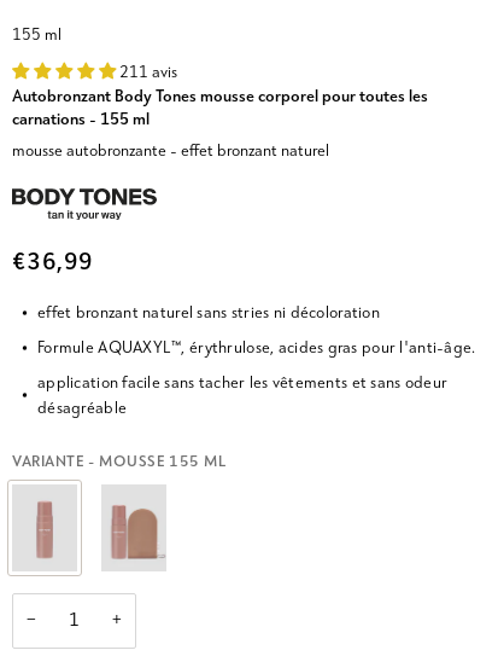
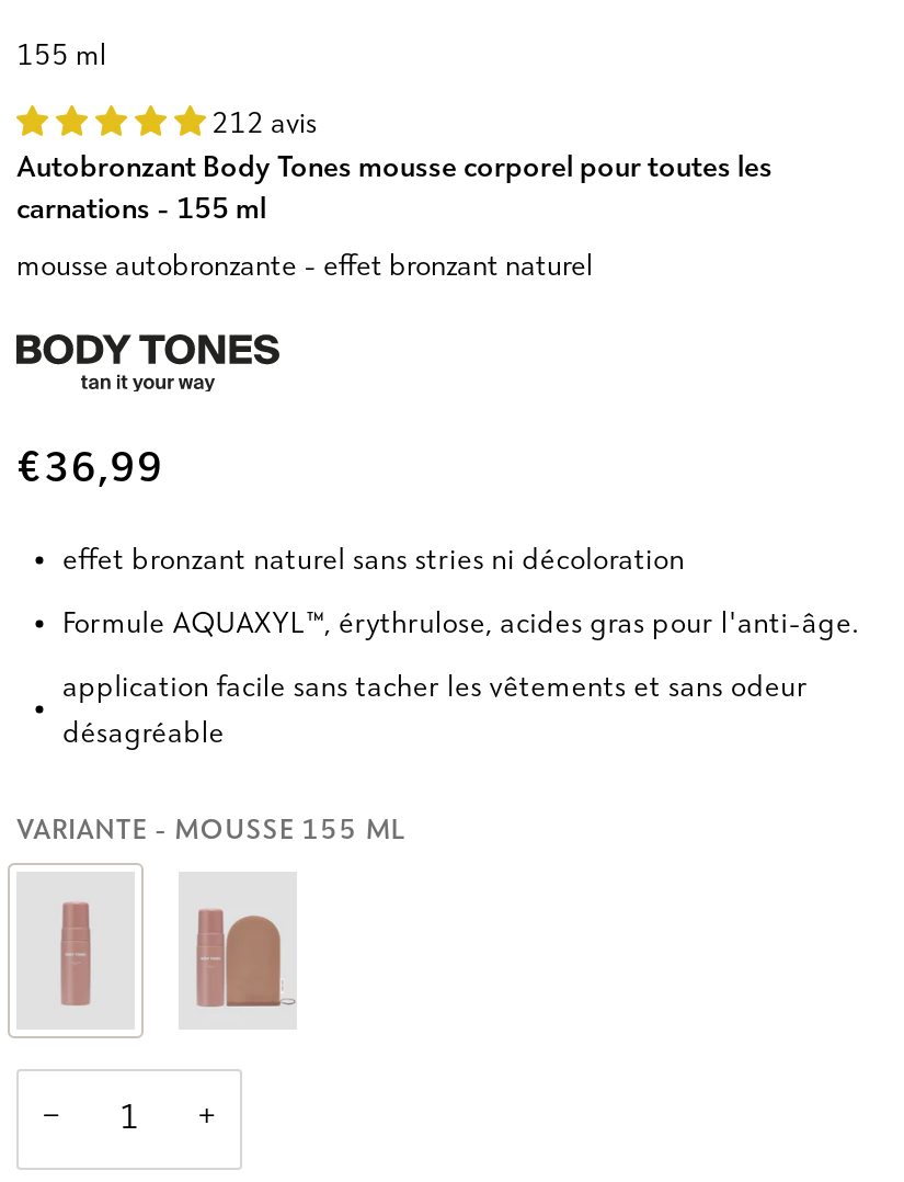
- 211 avis
+ 212 avis
